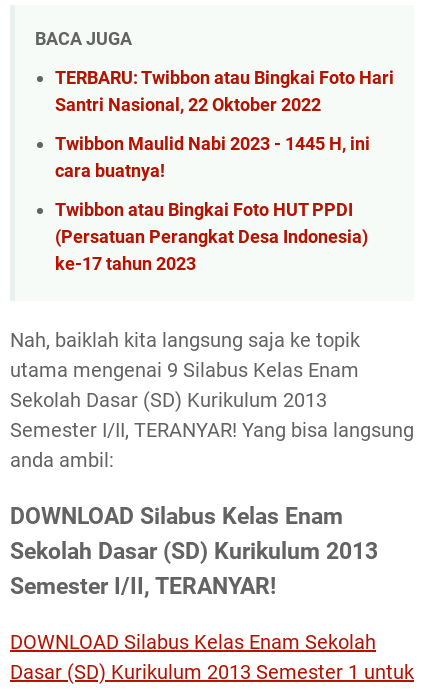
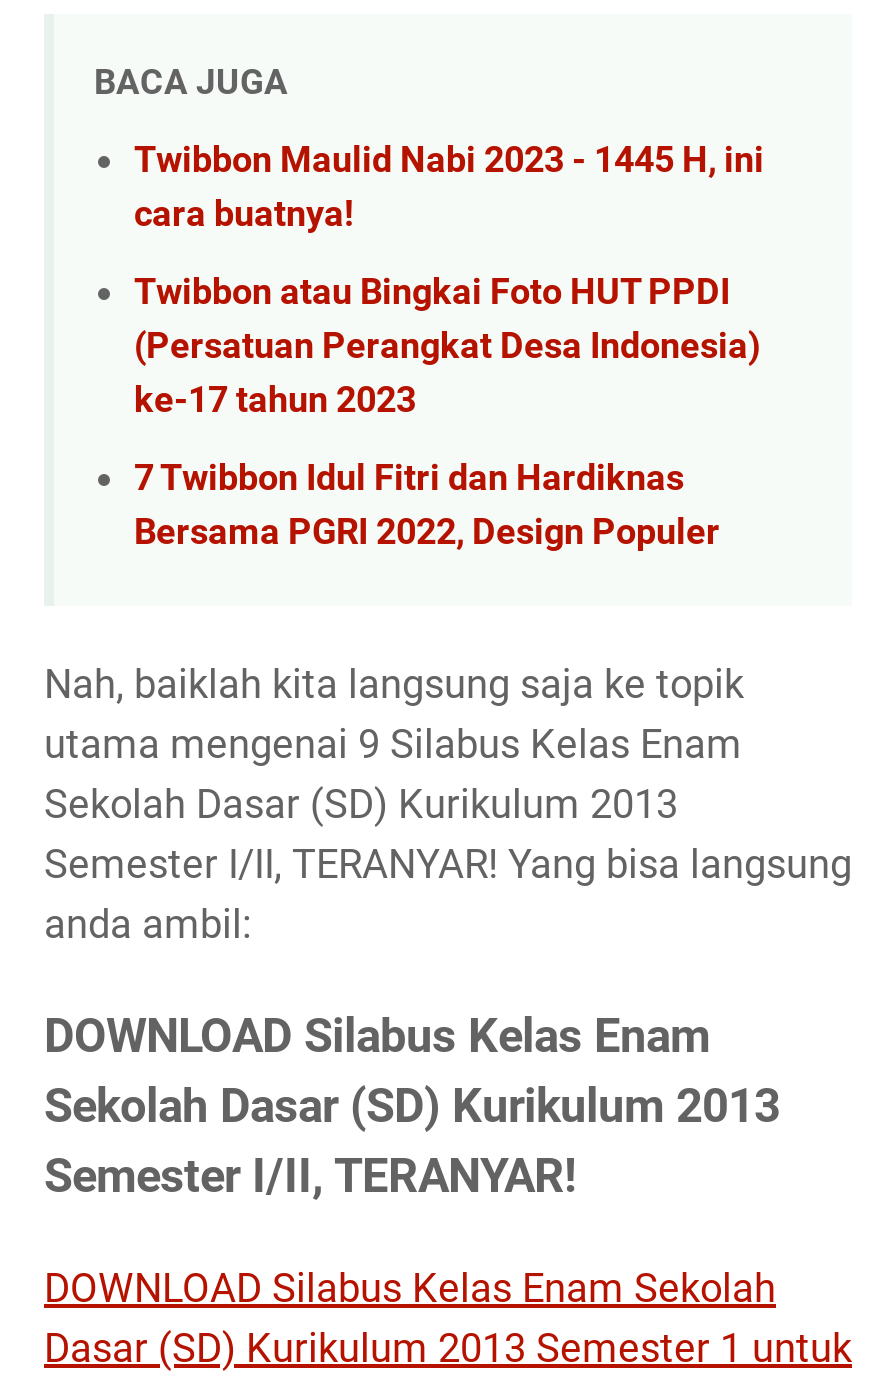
- TERBARU: Twibbon atau Bingkai Foto Hari
- Santri Nasional, 22 Oktober 2022

moved up: Twibbon Maulid Nabi 2023 - 1445 H, ini | cara buatnya! | Twibbon atau Bingkai Foto HUT PPDI | (Persatuan Perangkat Desa Indonesia) | ke-17 tahun 2023

+ 7 Twibbon Idul Fitri dan Hardiknas
+ Bersama PGRI 2022, Design Populer
